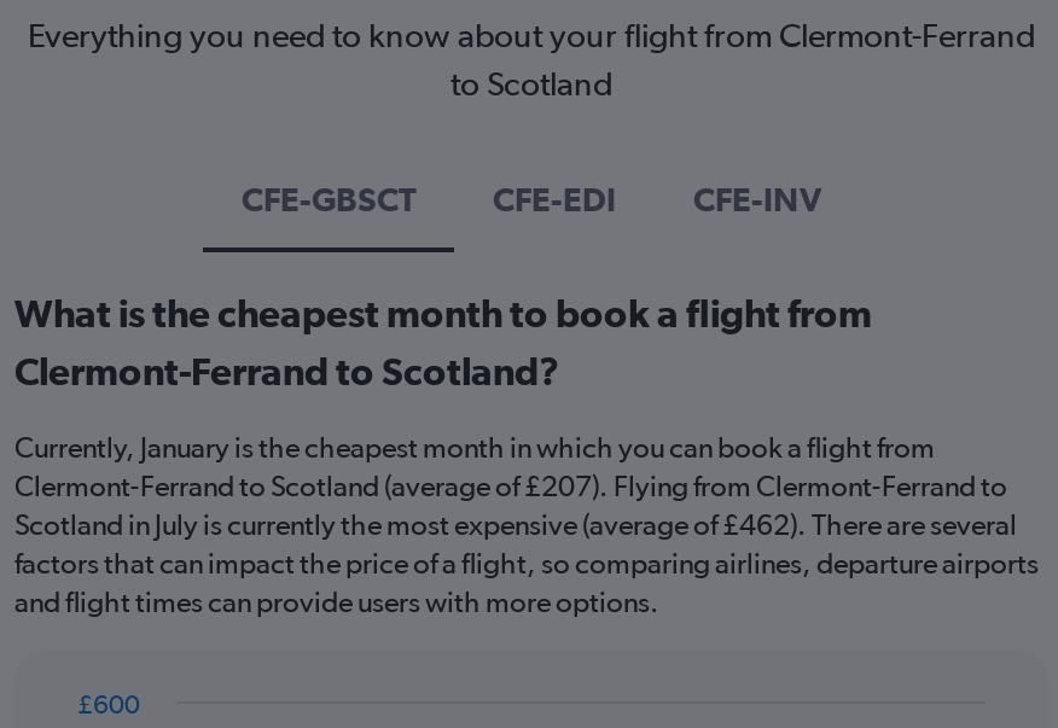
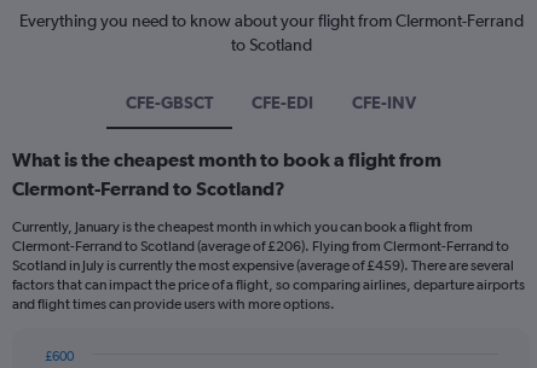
- Clermont-Ferrand to Scotland (average of £207). Flying from Clermont-Ferrand to
+ Clermont-Ferrand to Scotland (average of £206). Flying from Clermont-Ferrand to

- Scotland in July is currently the most expensive (average of £462). There are several
+ Scotland in July is currently the most expensive (average of £459). There are several
